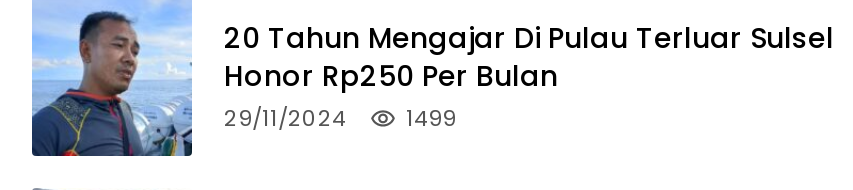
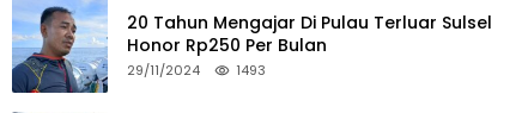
- 29/11/2024 1499
+ 29/11/2024 1493
